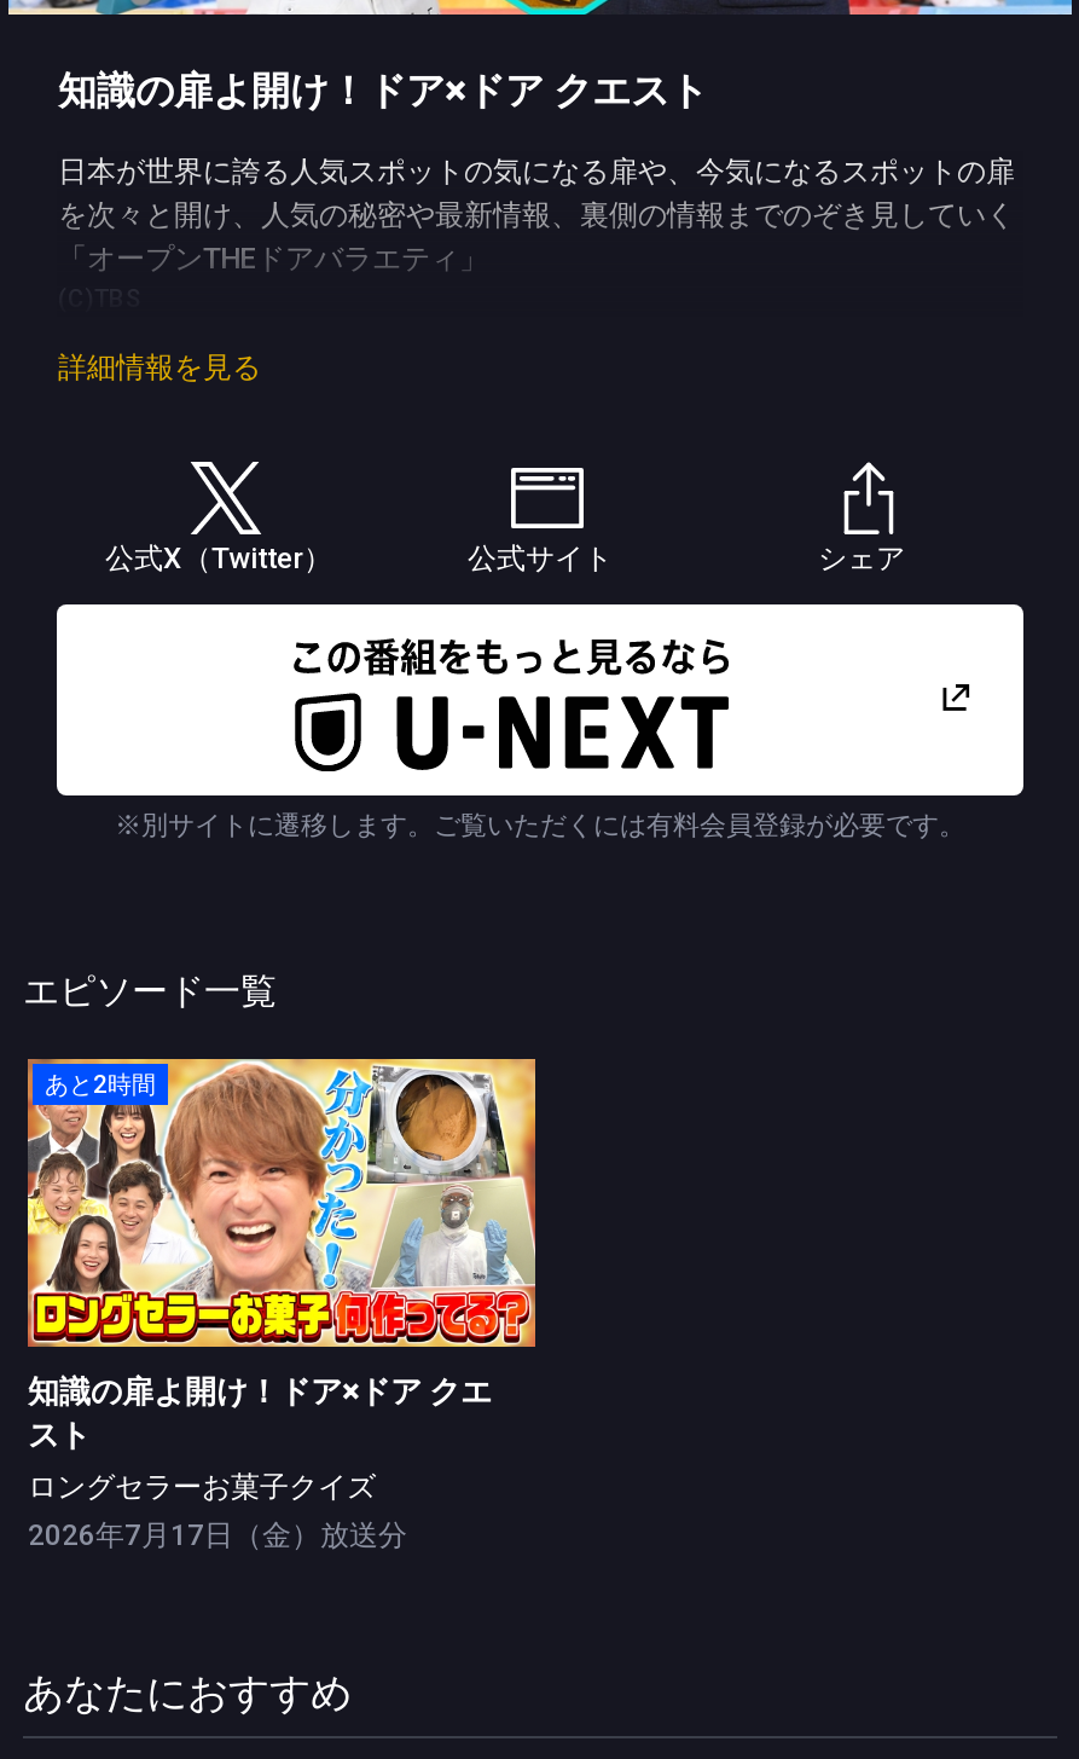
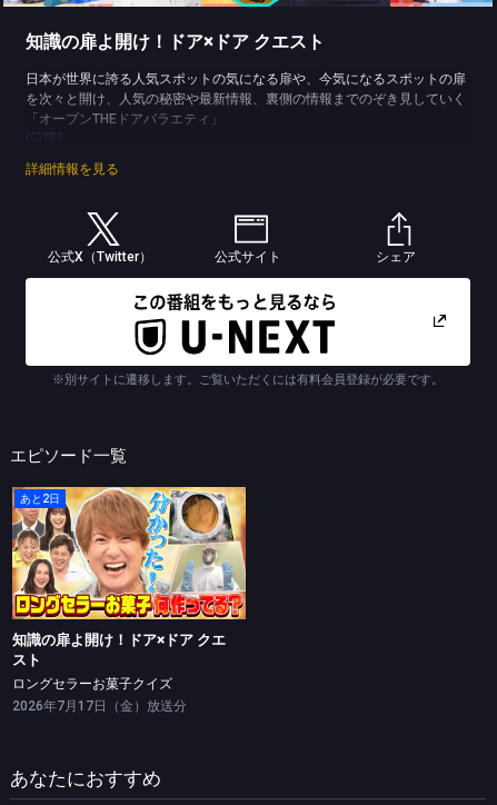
- あと2時間
+ あと2日
